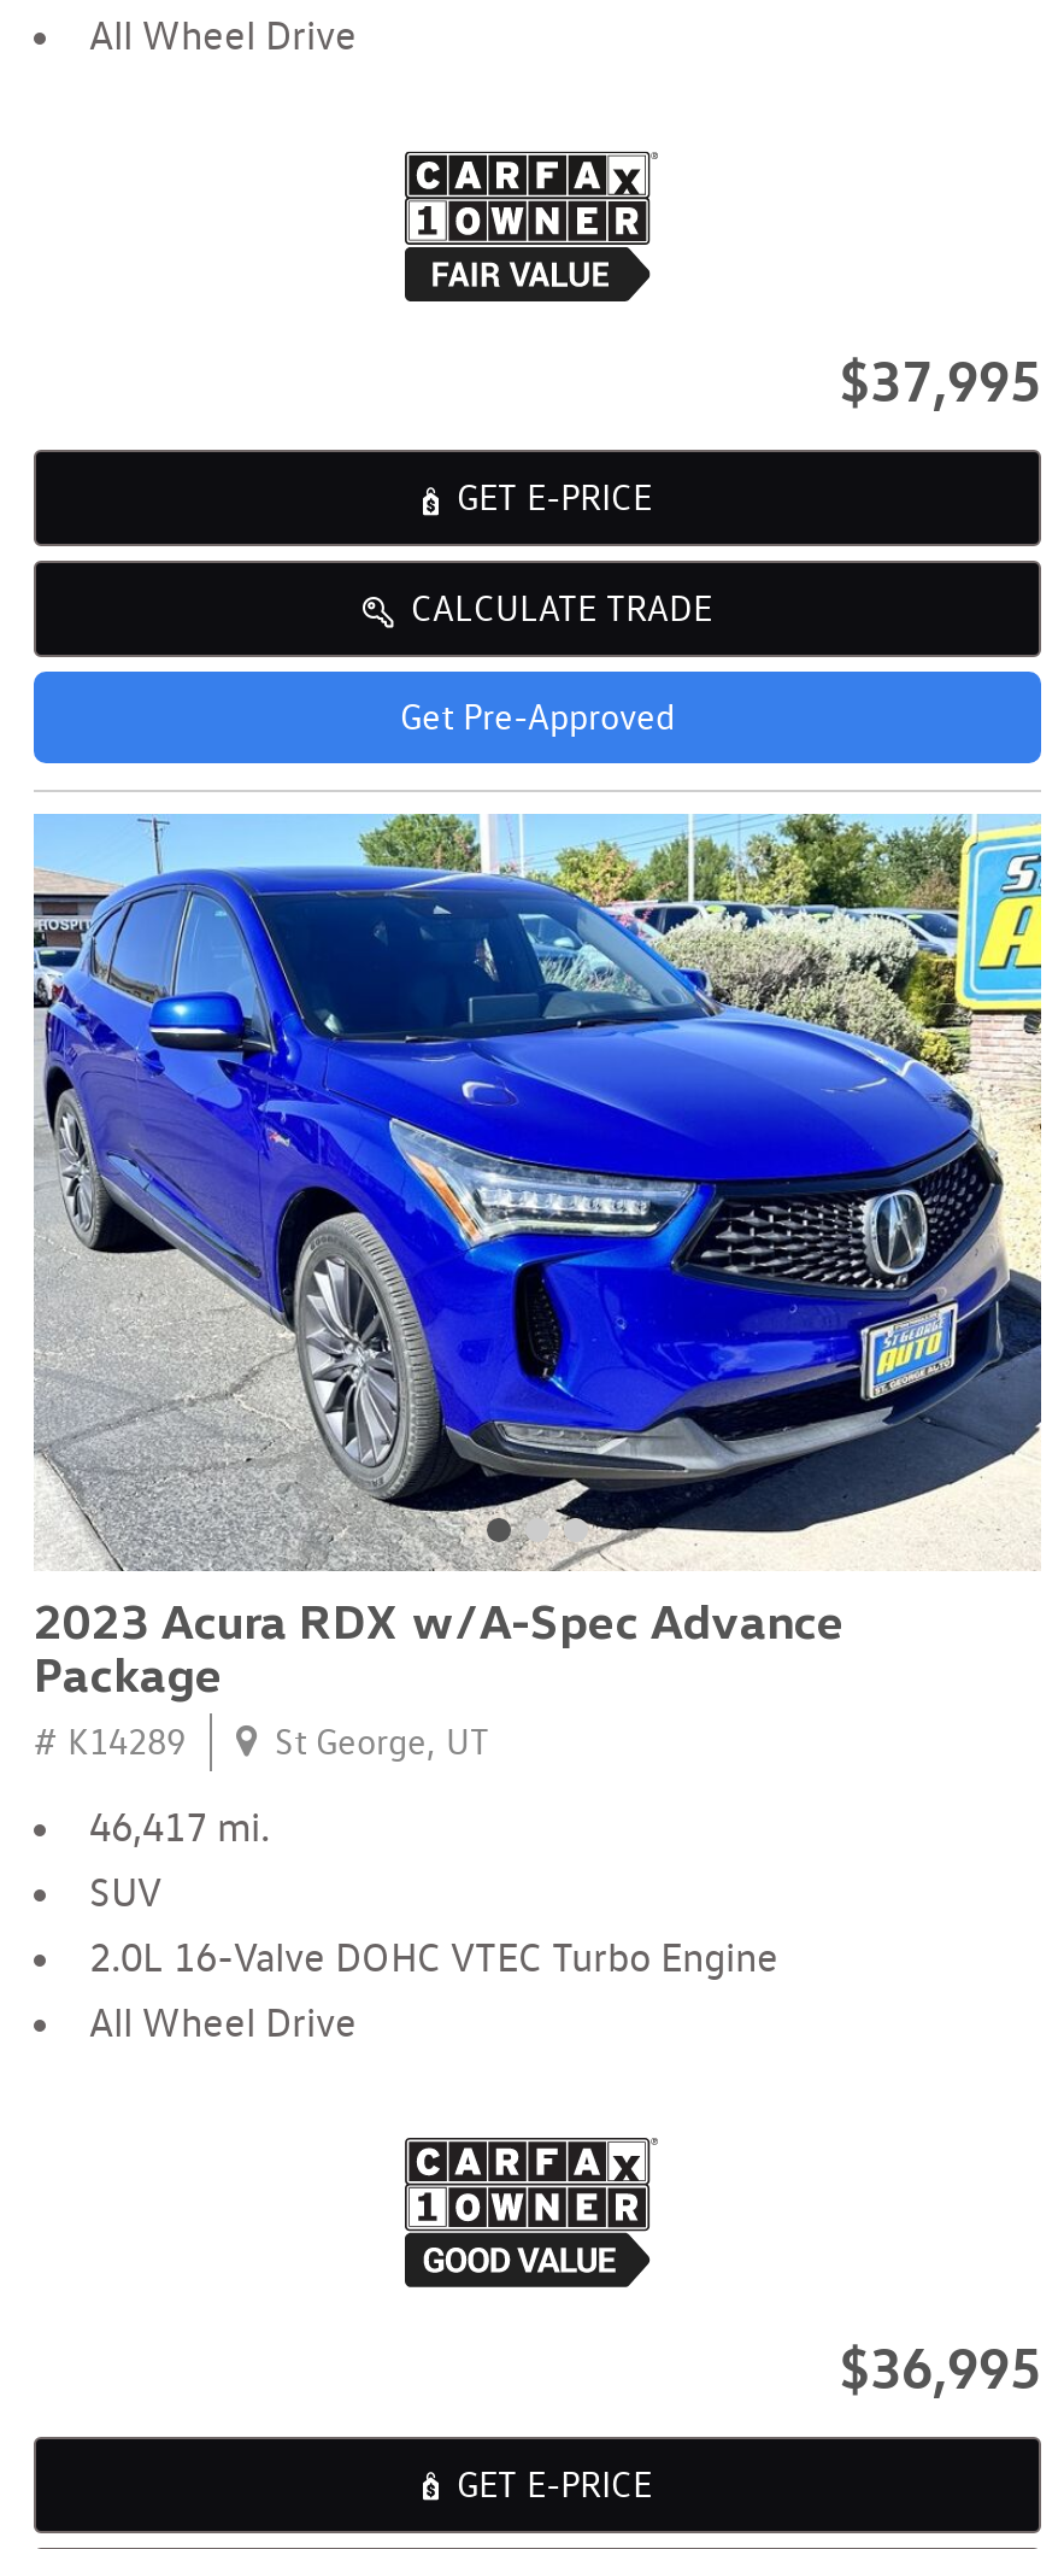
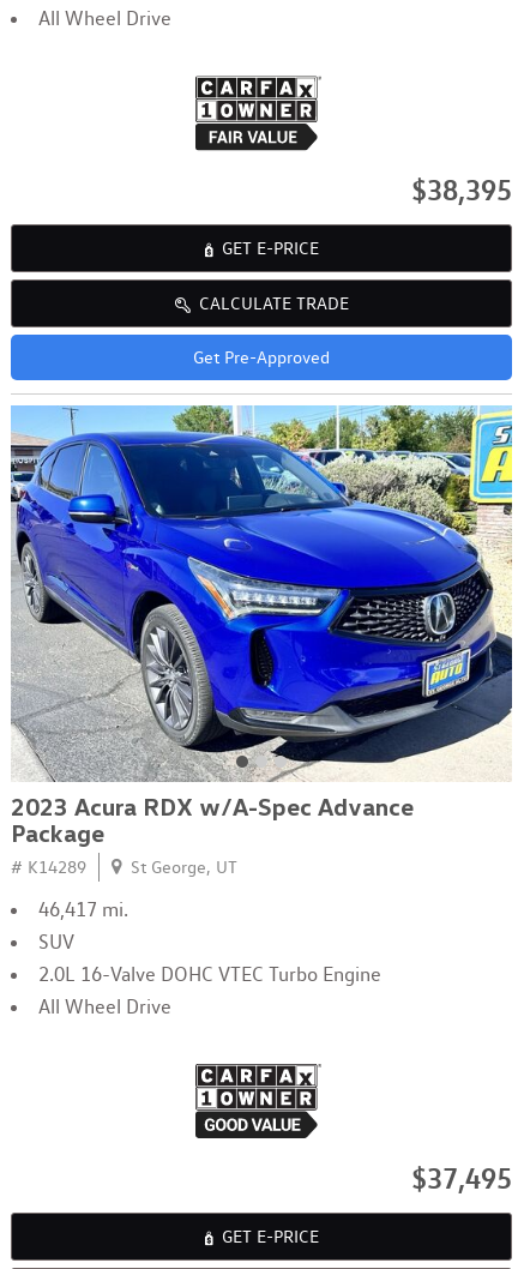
- $37,995
+ $38,395

- $36,995
+ $37,495
